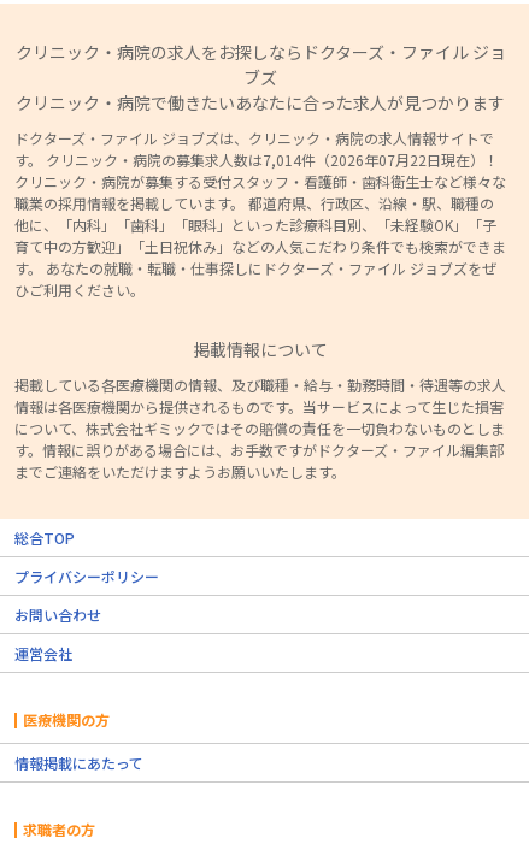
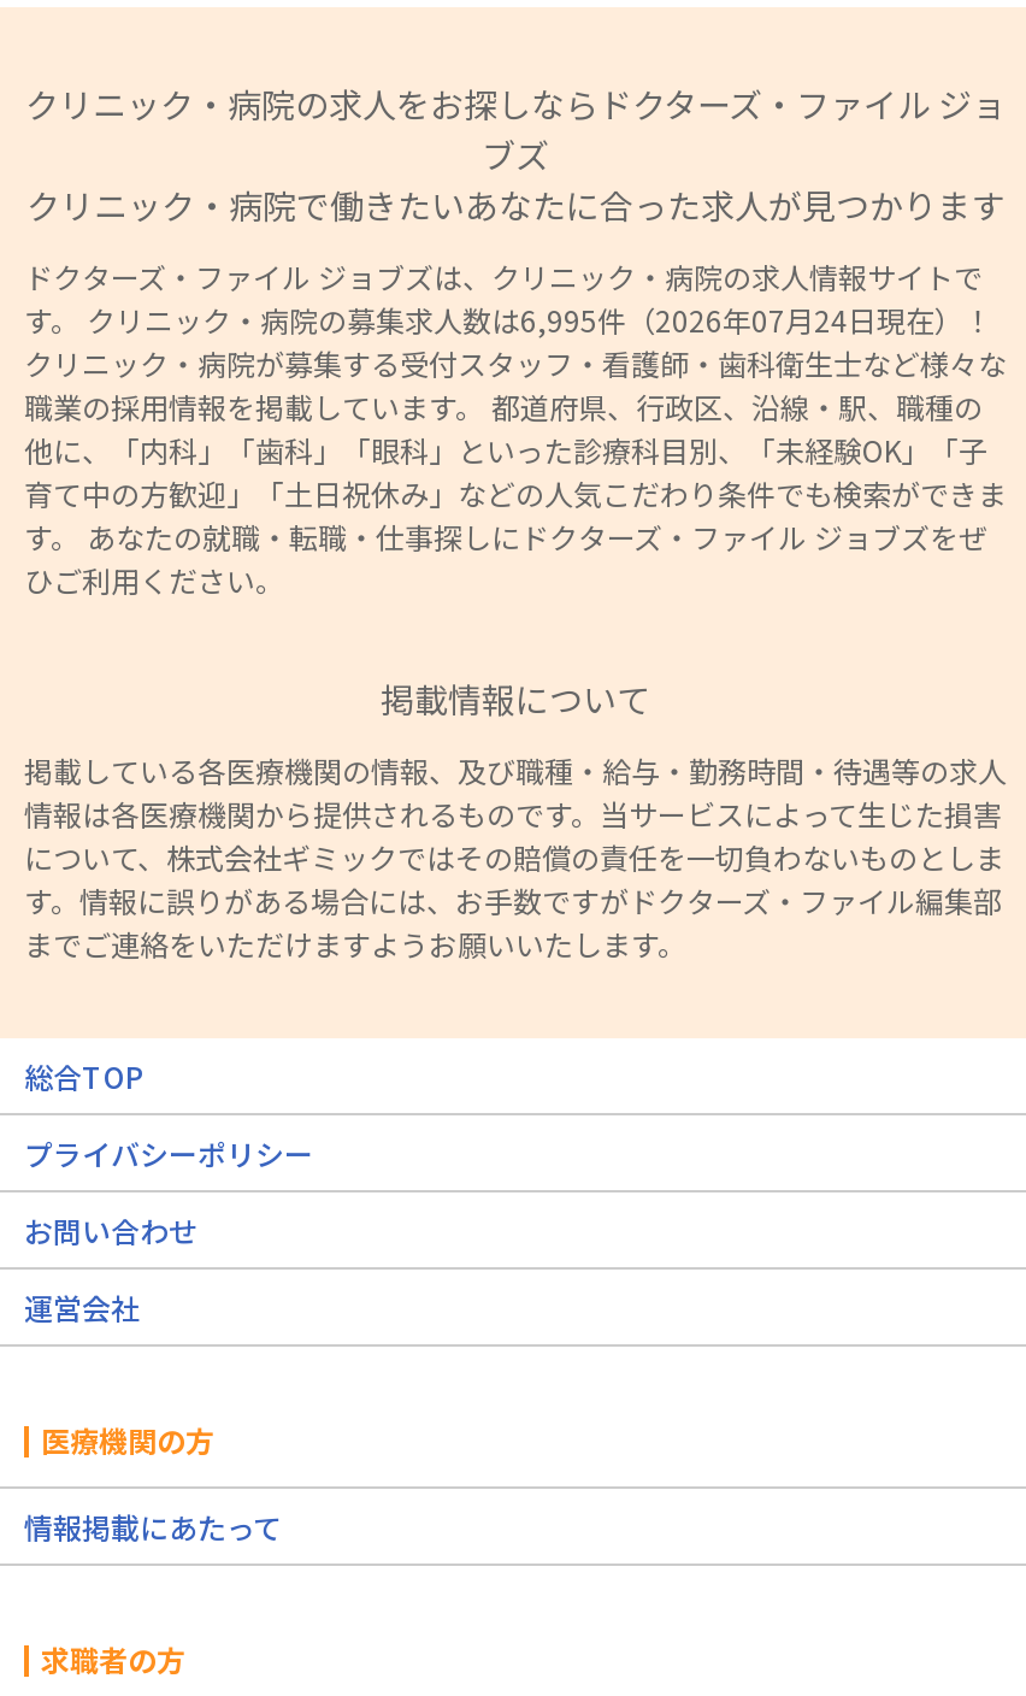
- す。 クリニック・病院の募集求人数は7,014件（2026年07月22日現在）！
+ す。 クリニック・病院の募集求人数は6,995件（2026年07月24日現在）！
